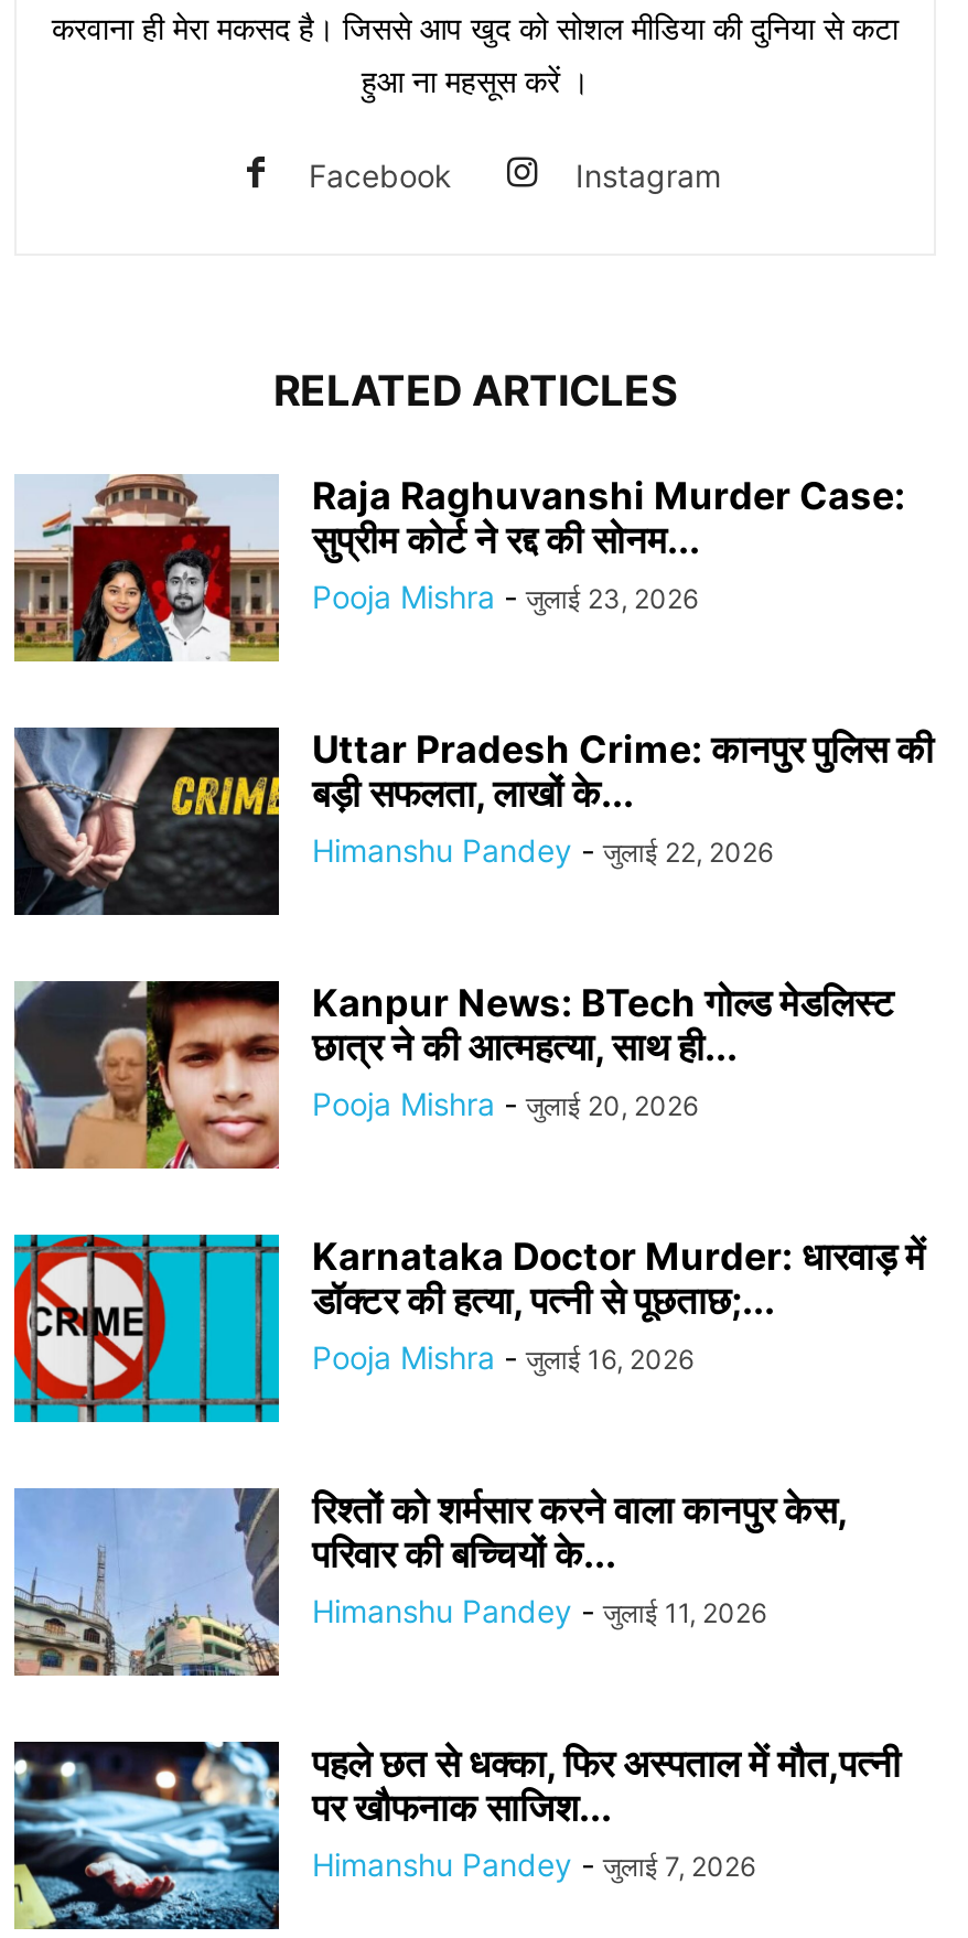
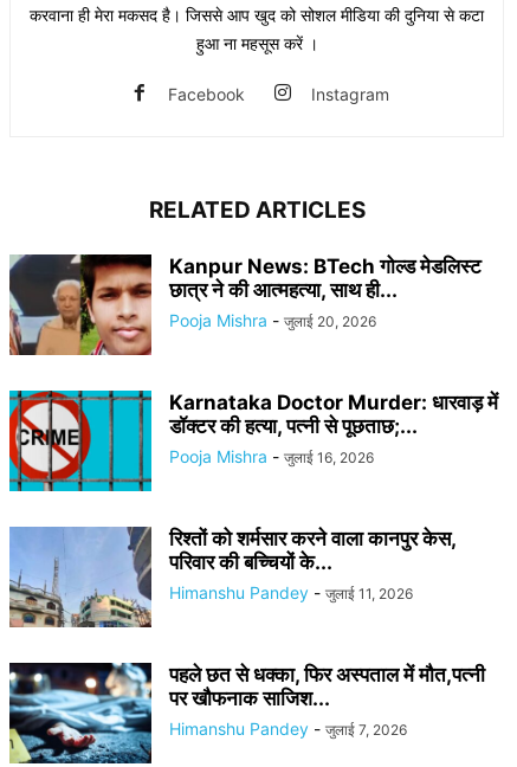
- [image]
- Raja Raghuvanshi Murder Case:
- सुप्रीम कोर्ट ने रद्द की सोनम...
- Pooja Mishra - जुलाई 23, 2026

- [image]
- Uttar Pradesh Crime: कानपुर पुलिस की
- बड़ी सफलता, लाखों के...
- Himanshu Pandey - जुलाई 22, 2026
